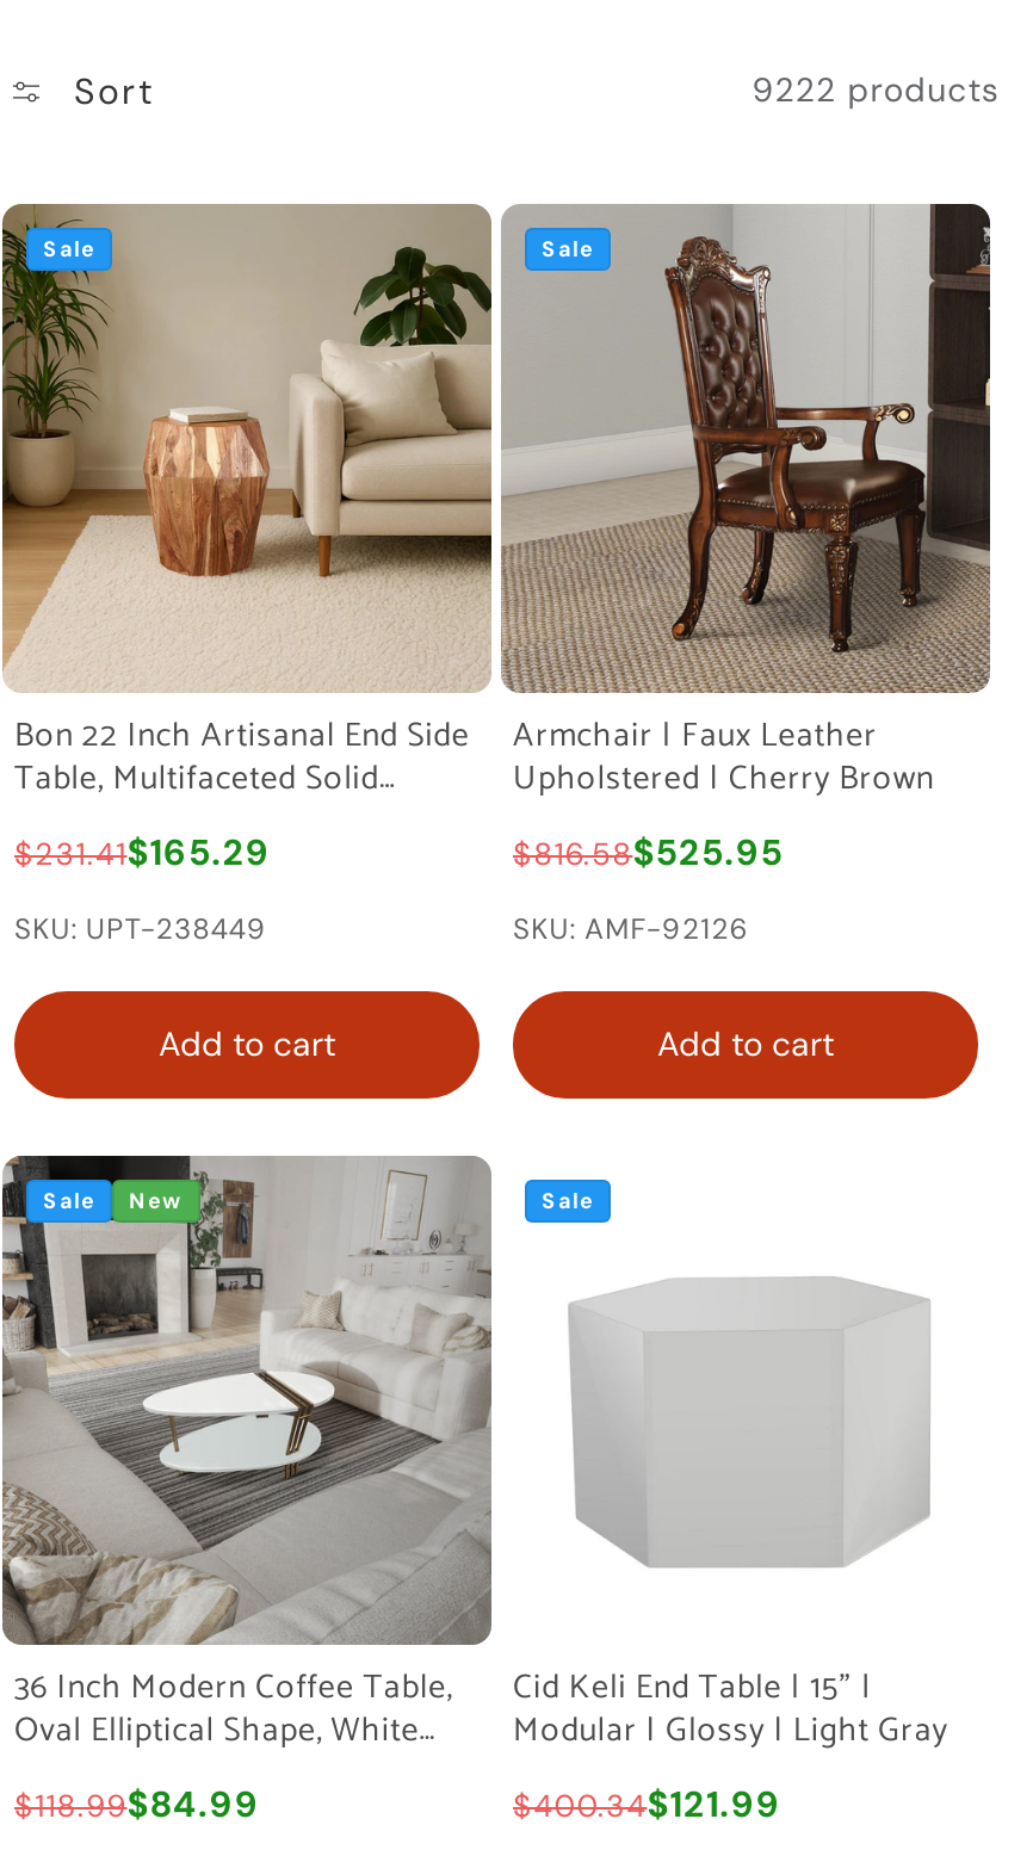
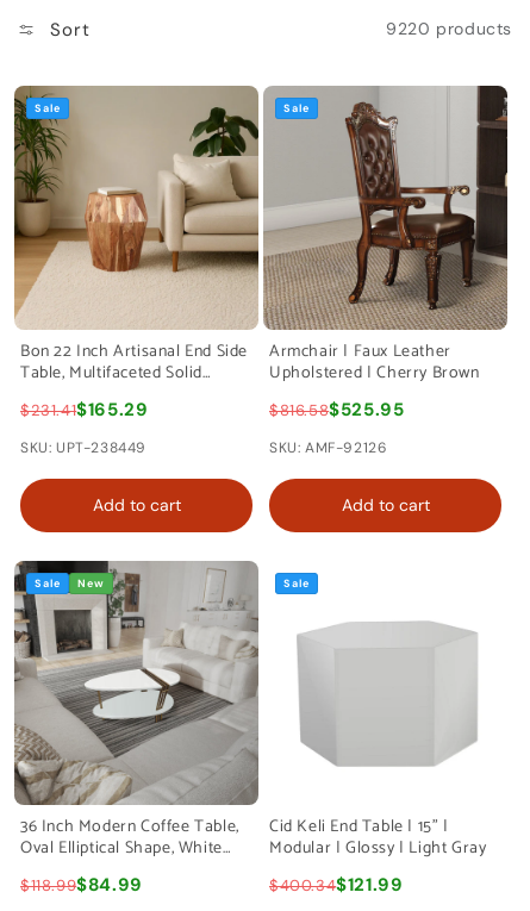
- 9222 products
+ 9220 products
